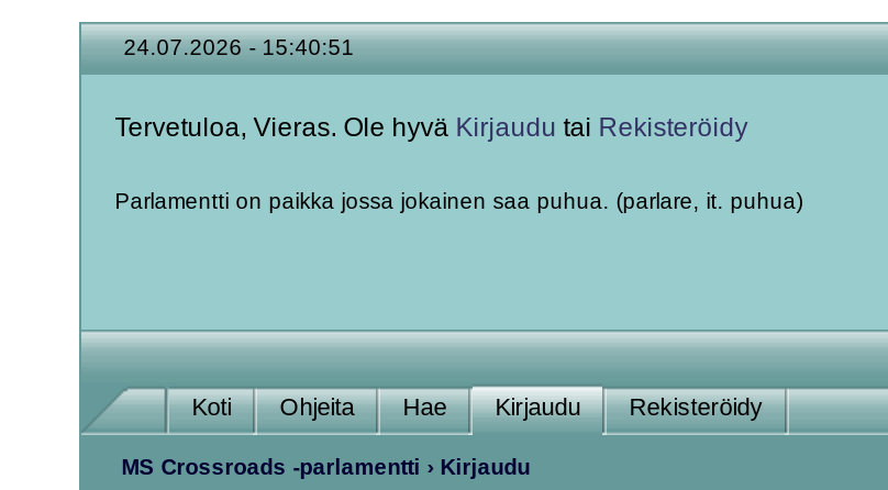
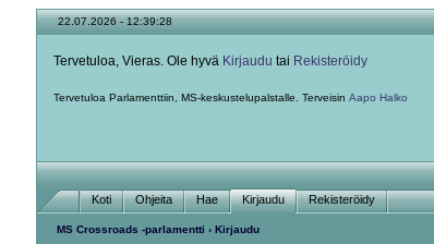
- 24.07.2026 - 15:40:51
+ 22.07.2026 - 12:39:28

- Parlamentti on paikka jossa jokainen saa puhua. (parlare, it. puhua)
+ Tervetuloa Parlamenttiin, MS-keskustelupalstalle. Terveisin Aapo Halko
